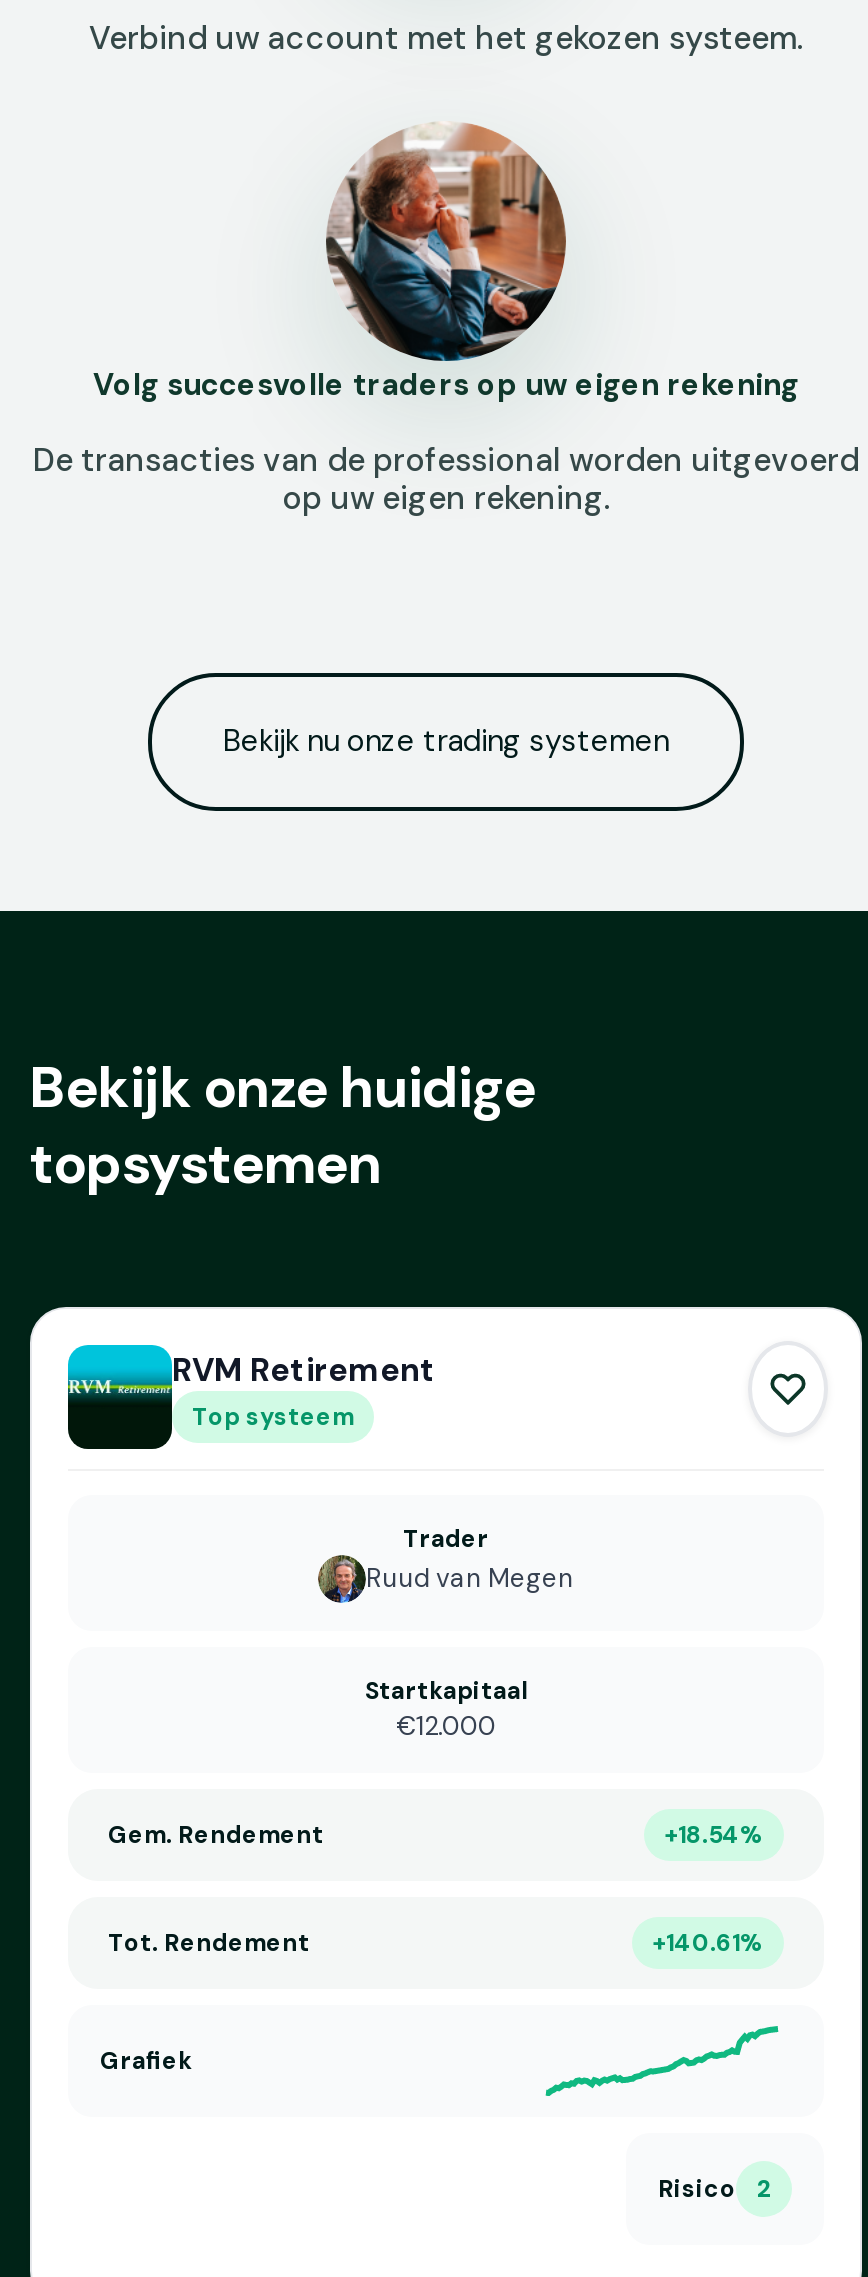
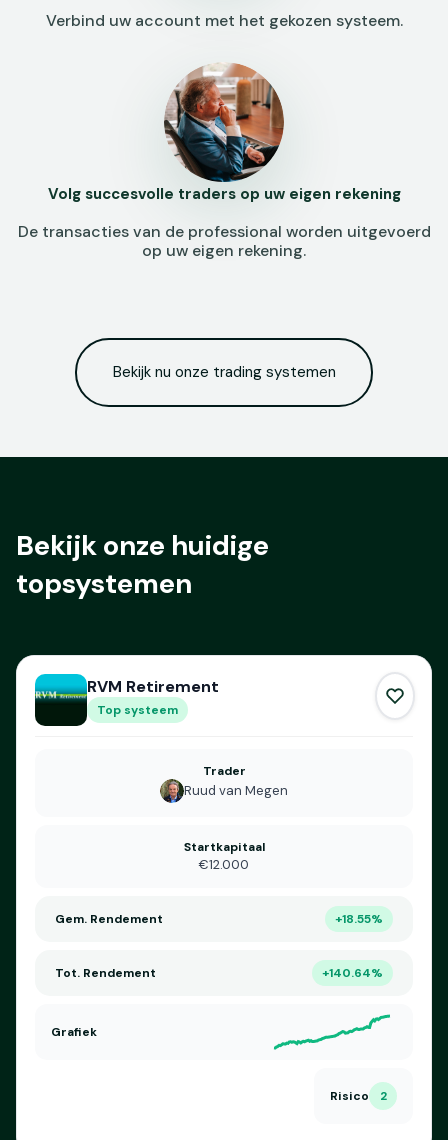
- +18.54%
+ +18.55%

- +140.61%
+ +140.64%
